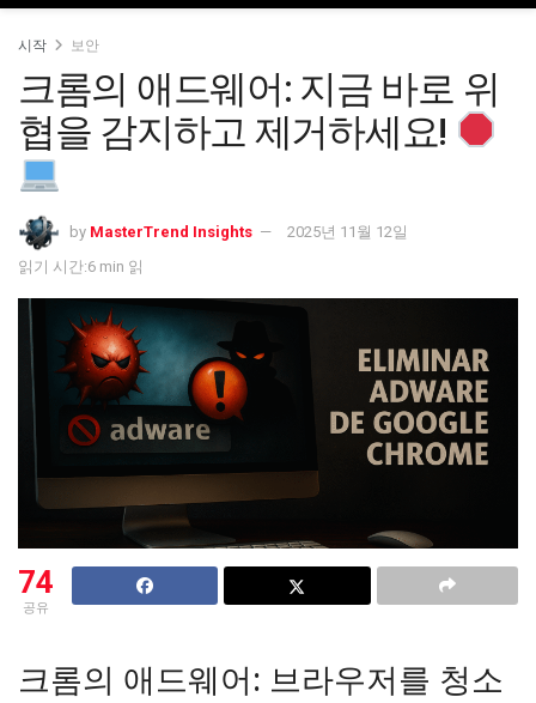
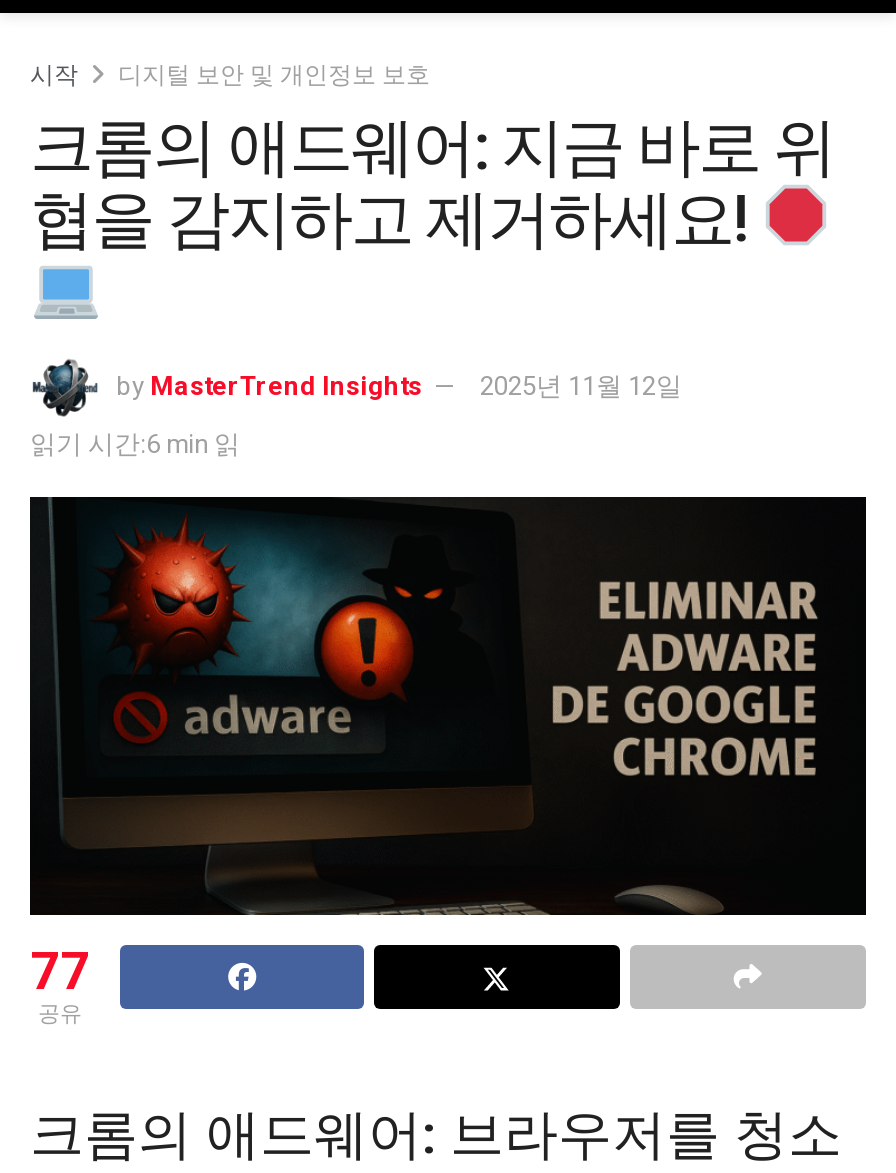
- 보안
+ 디지털 보안 및 개인정보 보호

- 74
+ 77
